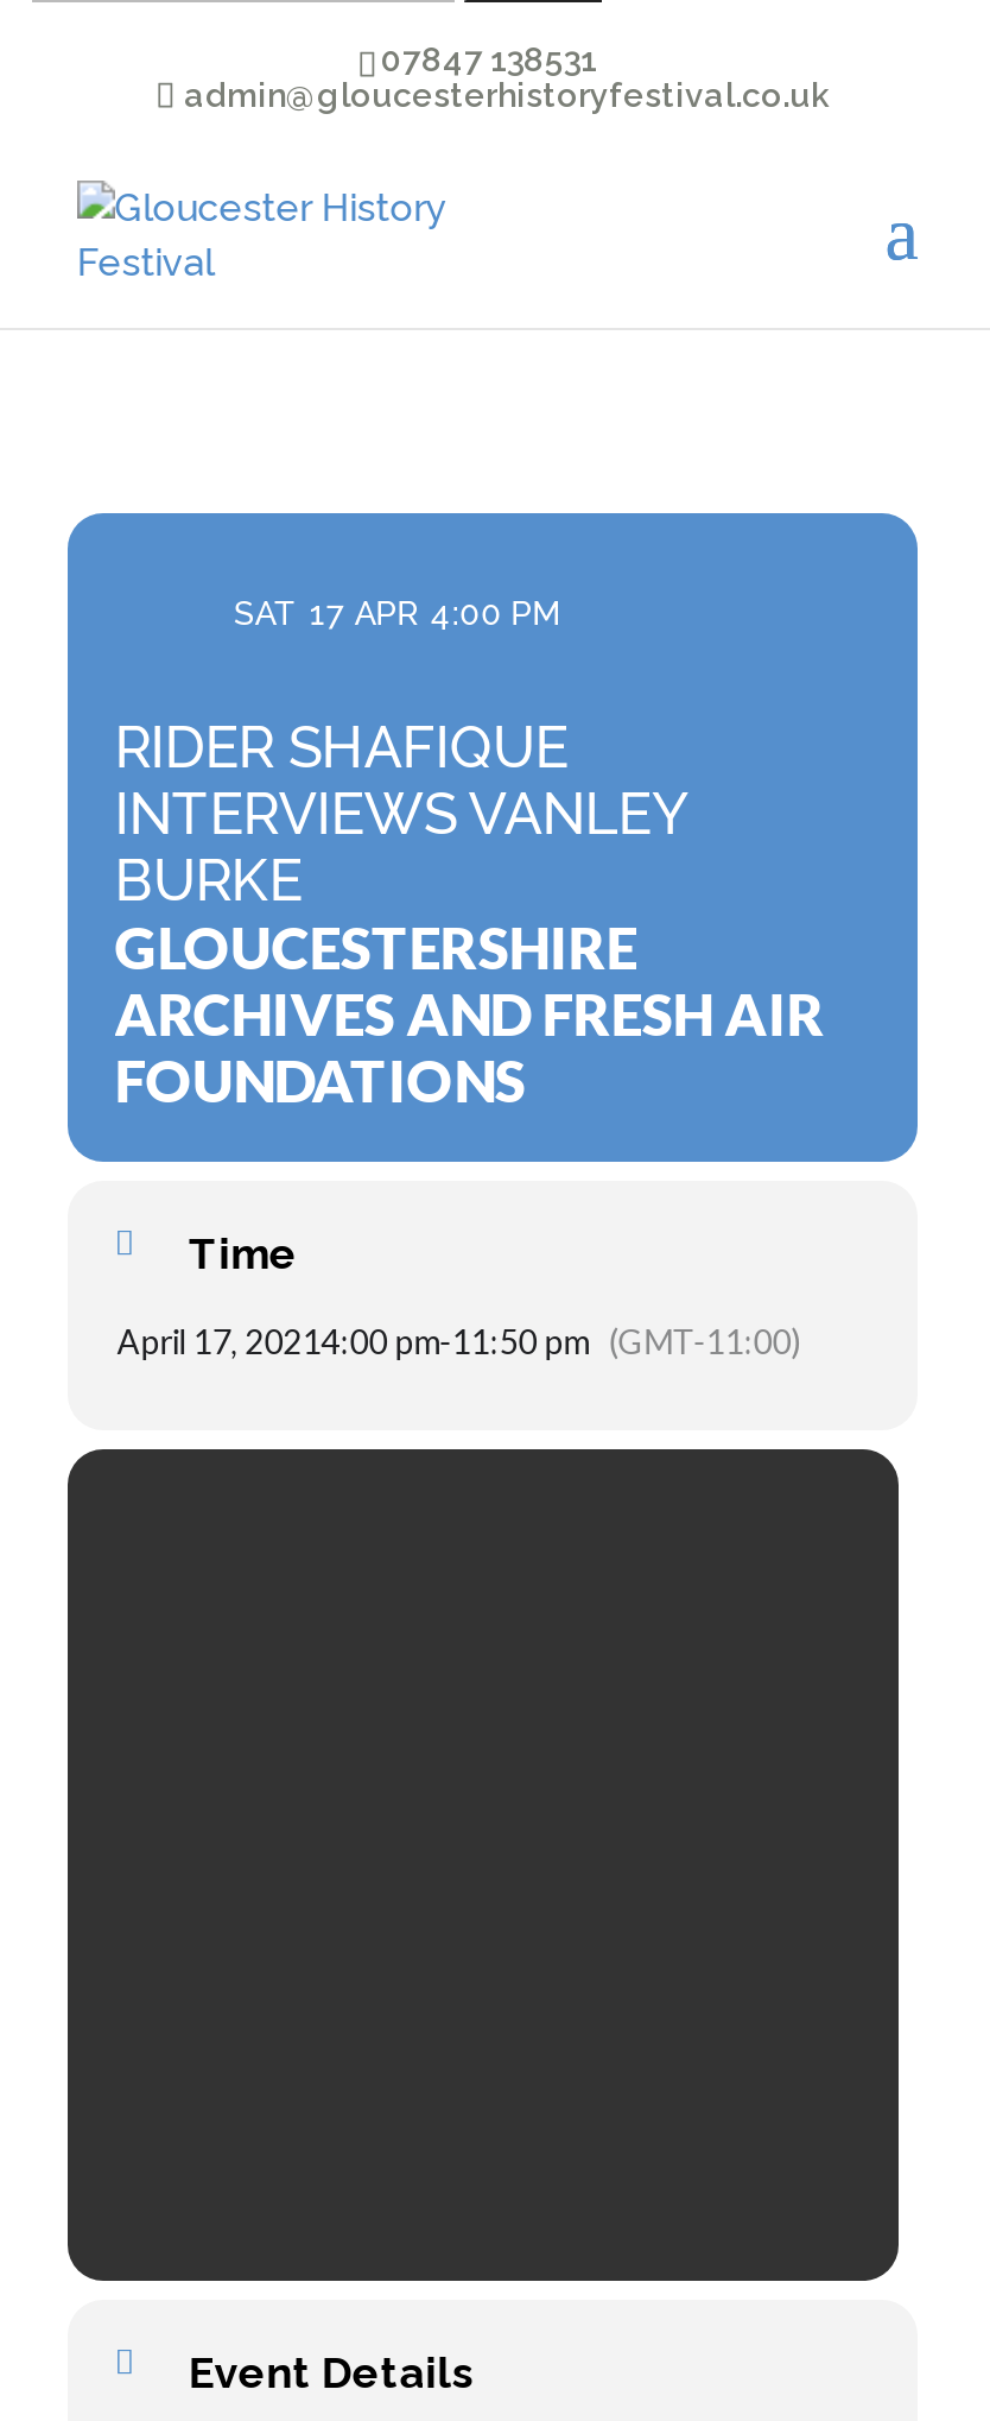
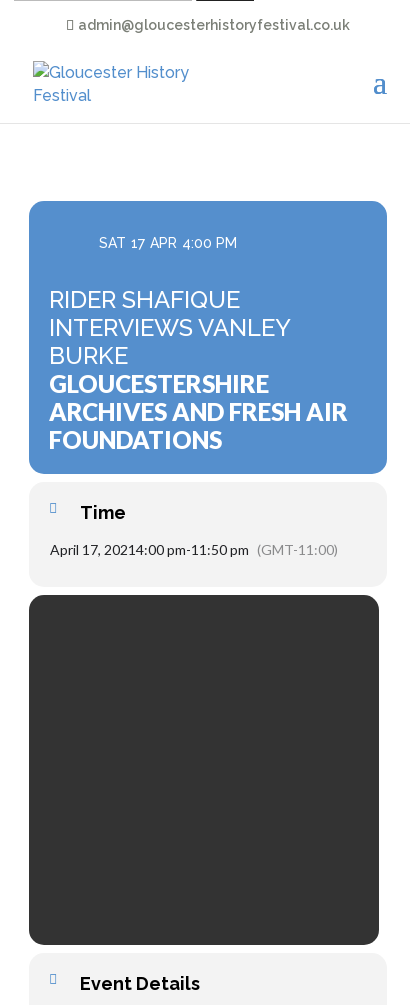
- 07847 138531
